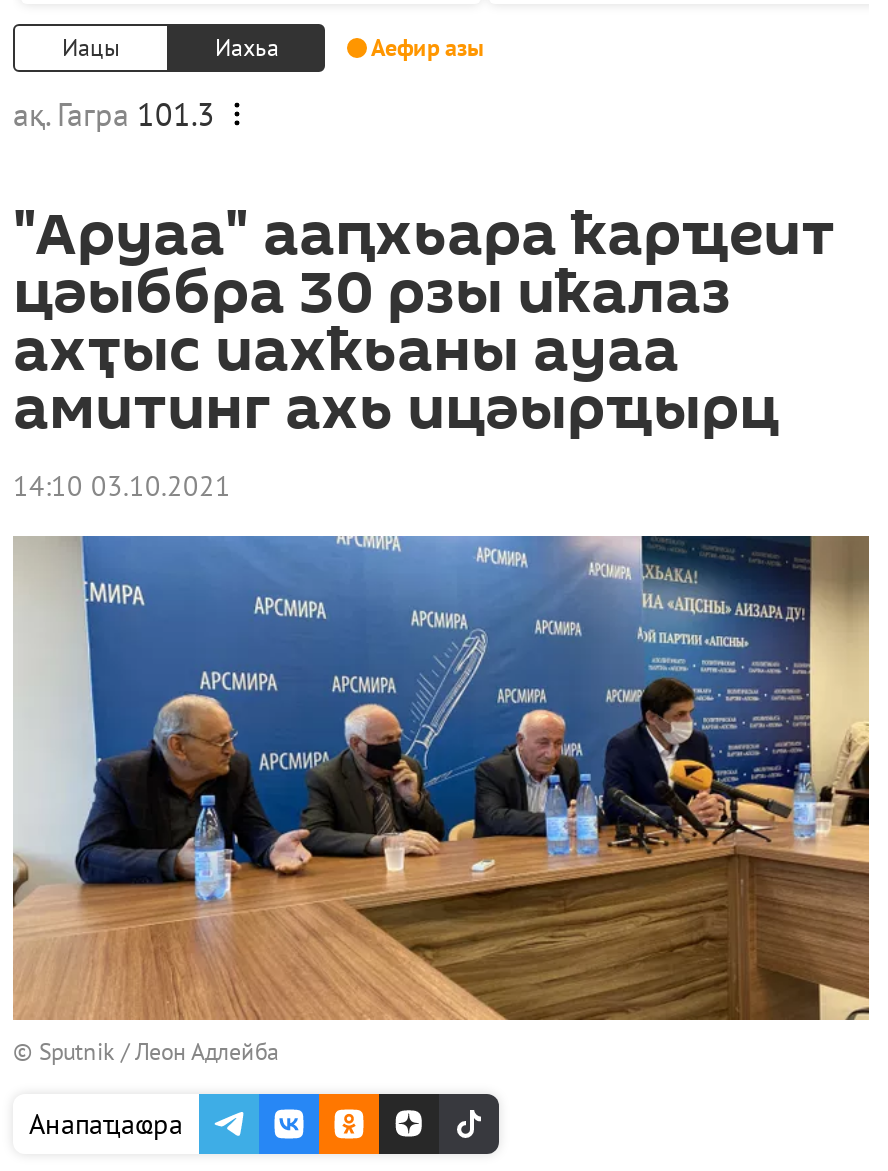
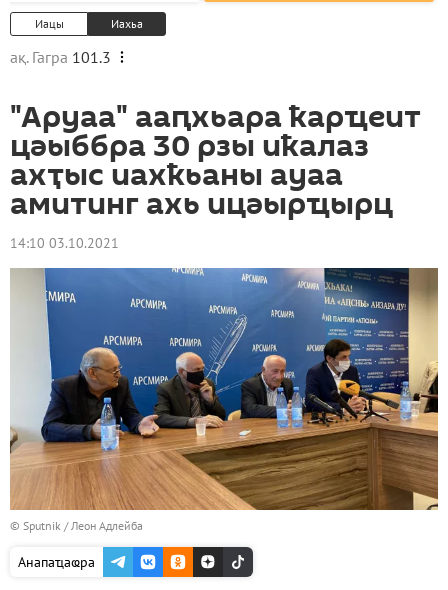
- Аефир азы
